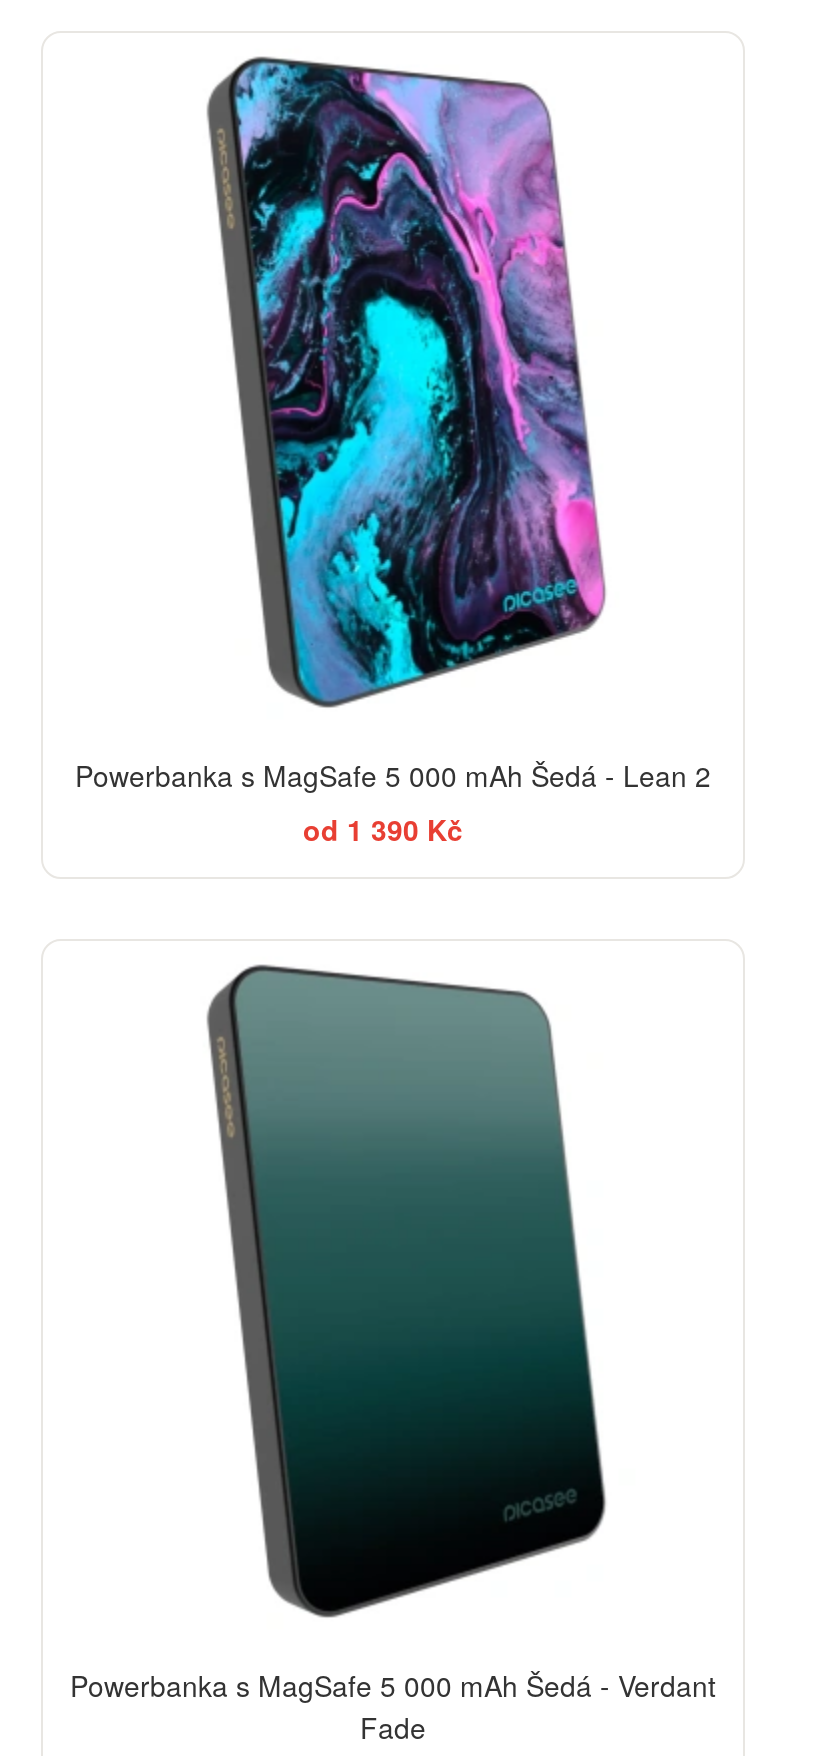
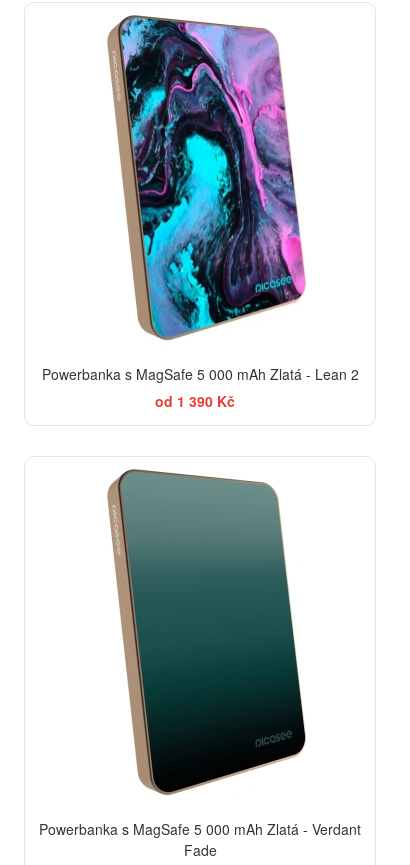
- [image]
- Powerbanka s MagSafe 5 000 mAh Šedá - Lean 2
+ [image]
+ Powerbanka s MagSafe 5 000 mAh Zlatá - Lean 2

- [image]
- Powerbanka s MagSafe 5 000 mAh Šedá - Verdant
+ [image]
+ Powerbanka s MagSafe 5 000 mAh Zlatá - Verdant
